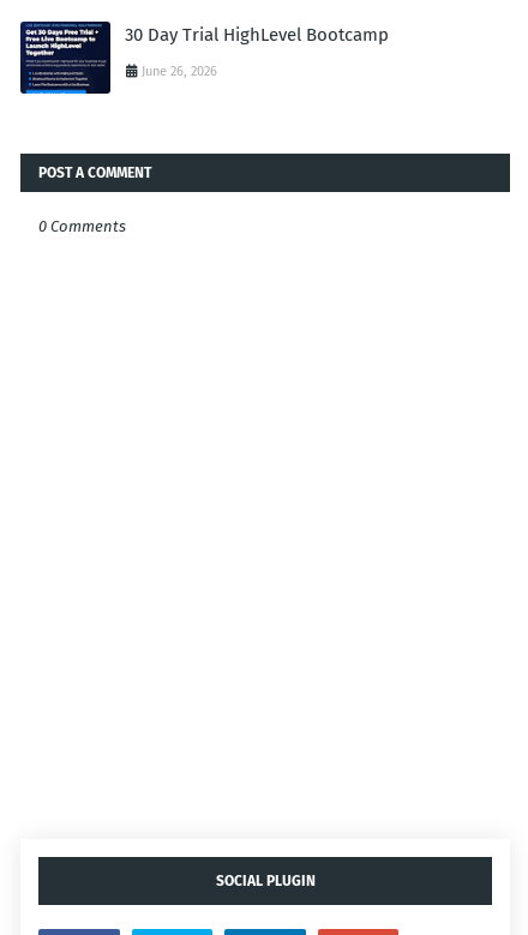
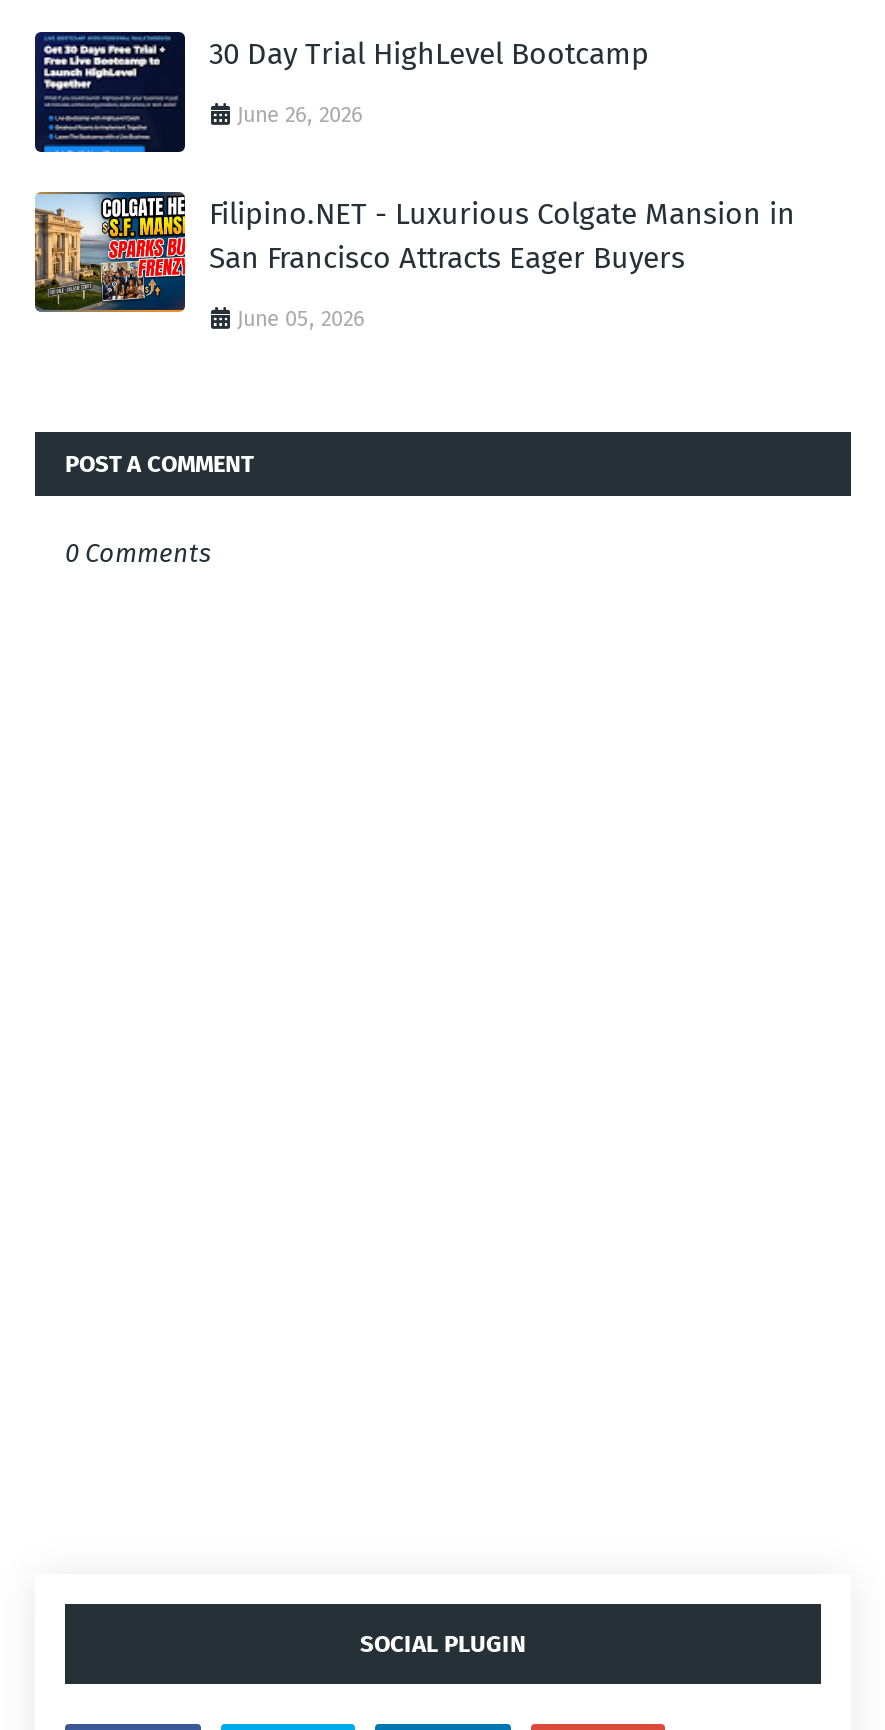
+ [image]
+ Filipino.NET - Luxurious Colgate Mansion in
+ San Francisco Attracts Eager Buyers
+ June 05, 2026
